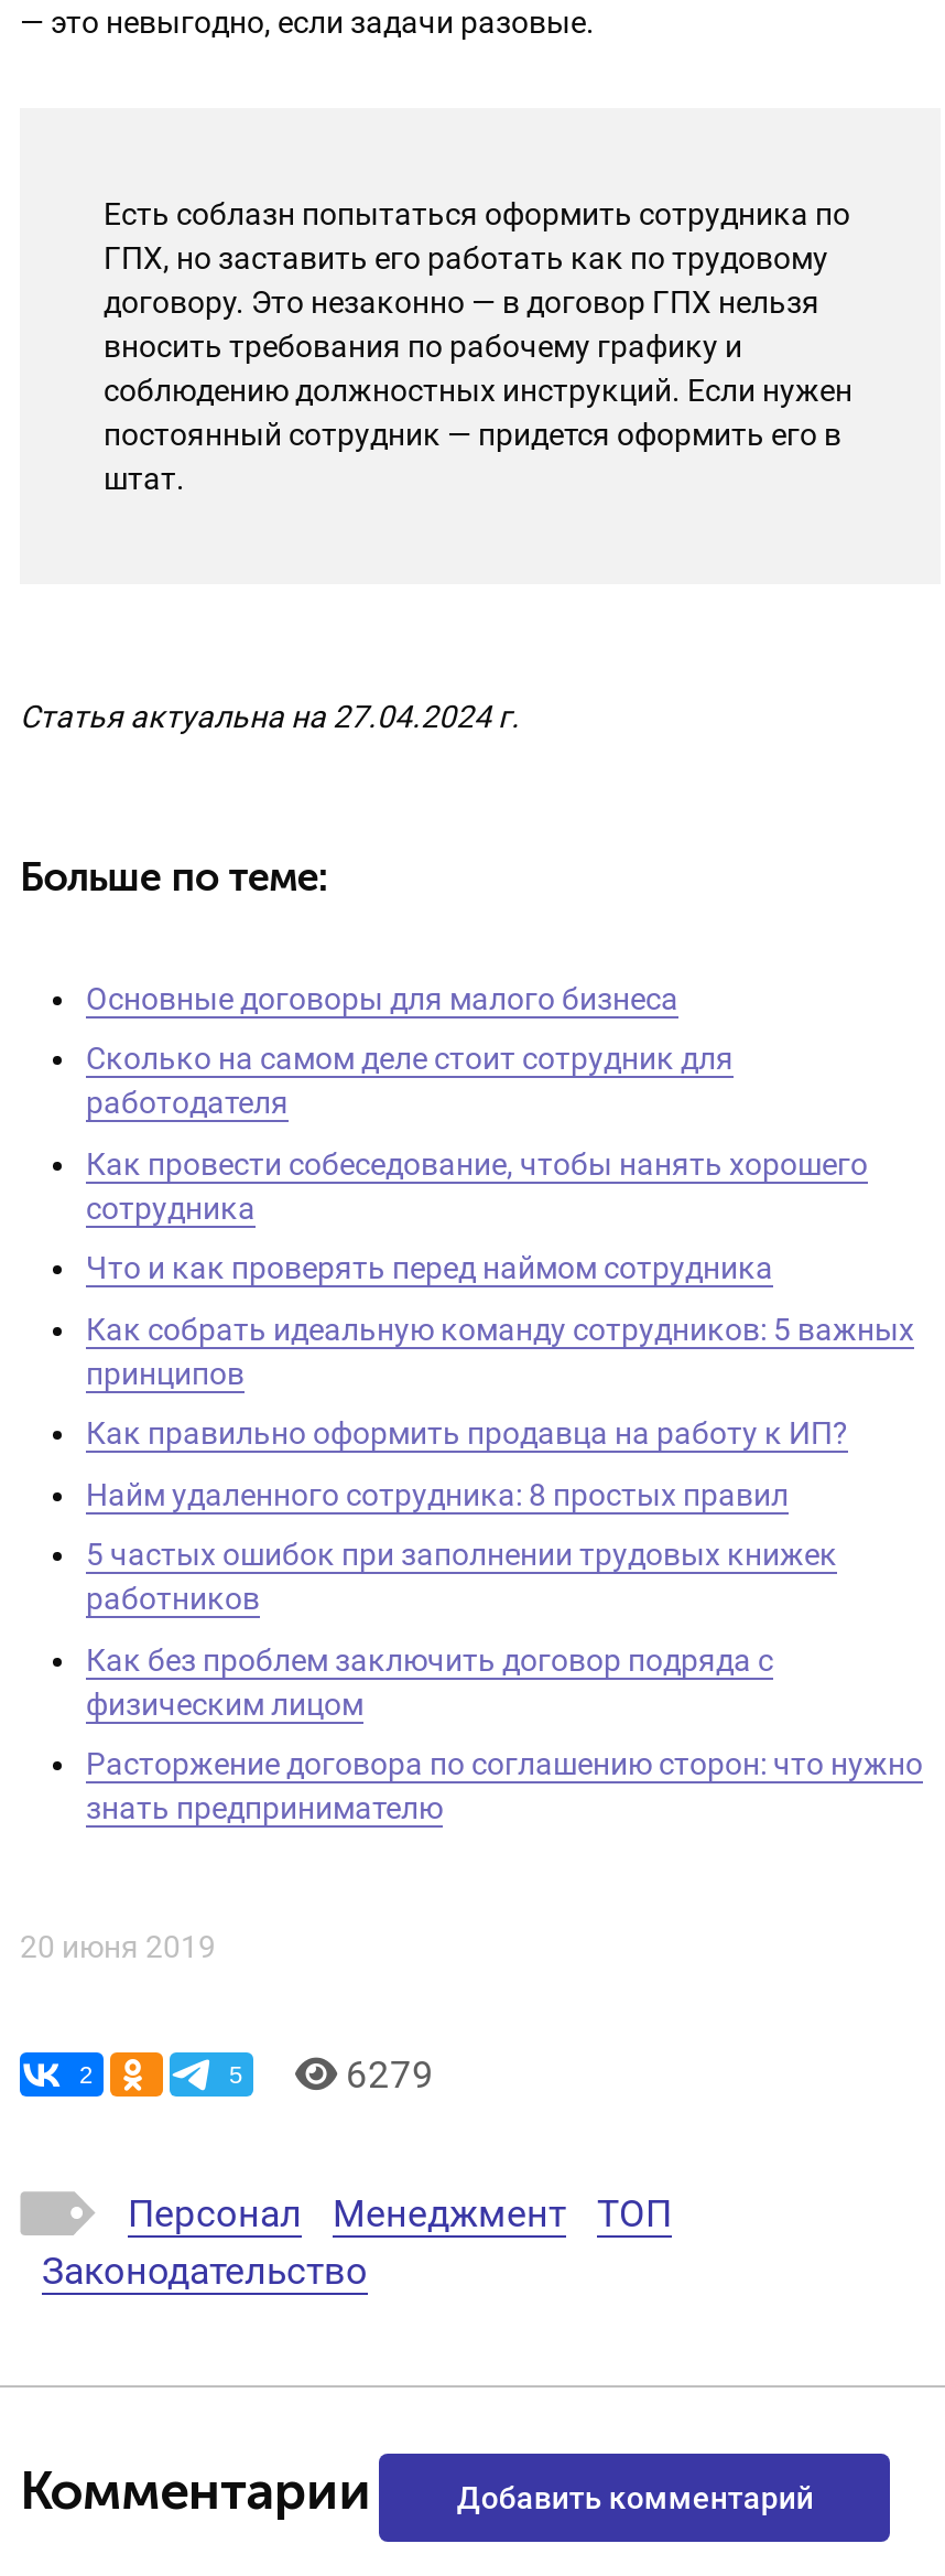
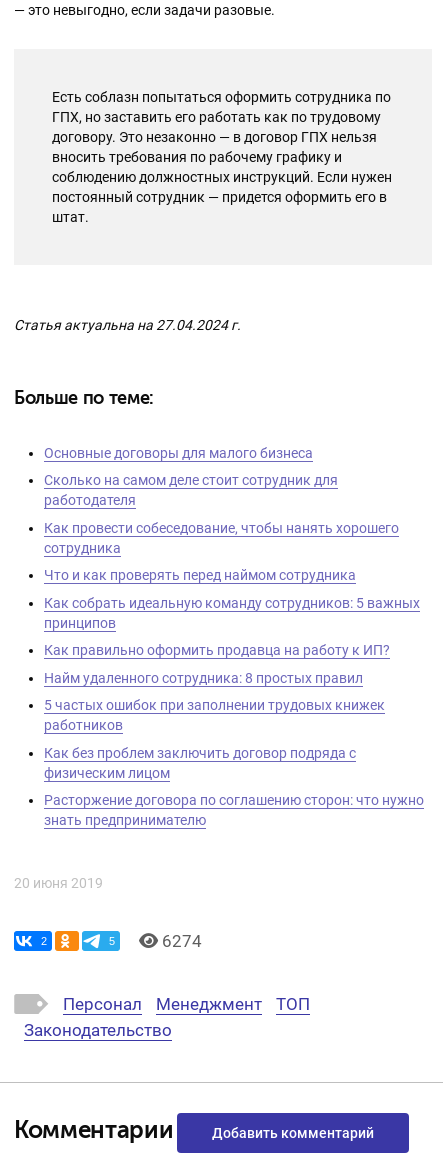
- 6279
+ 6274
